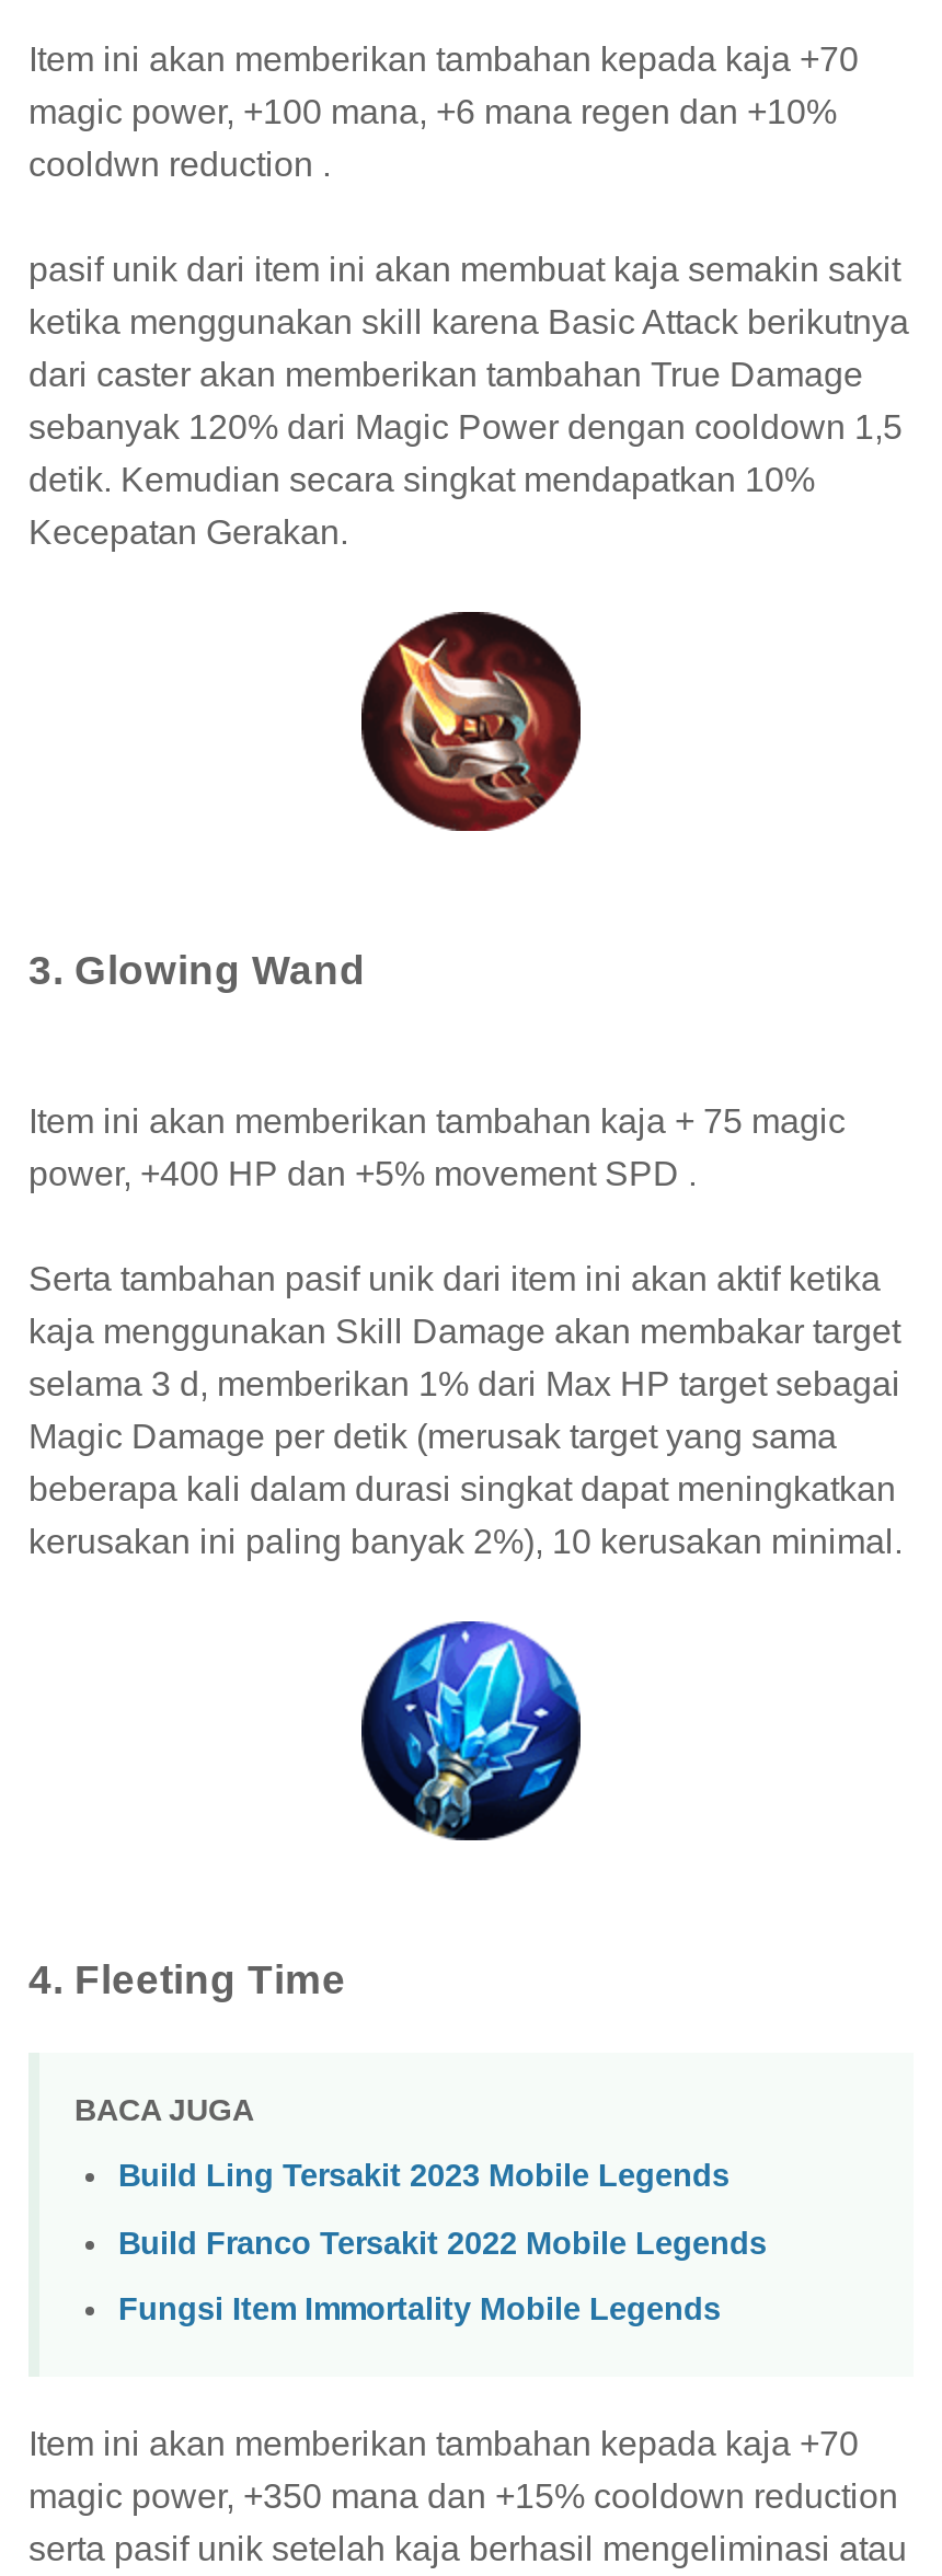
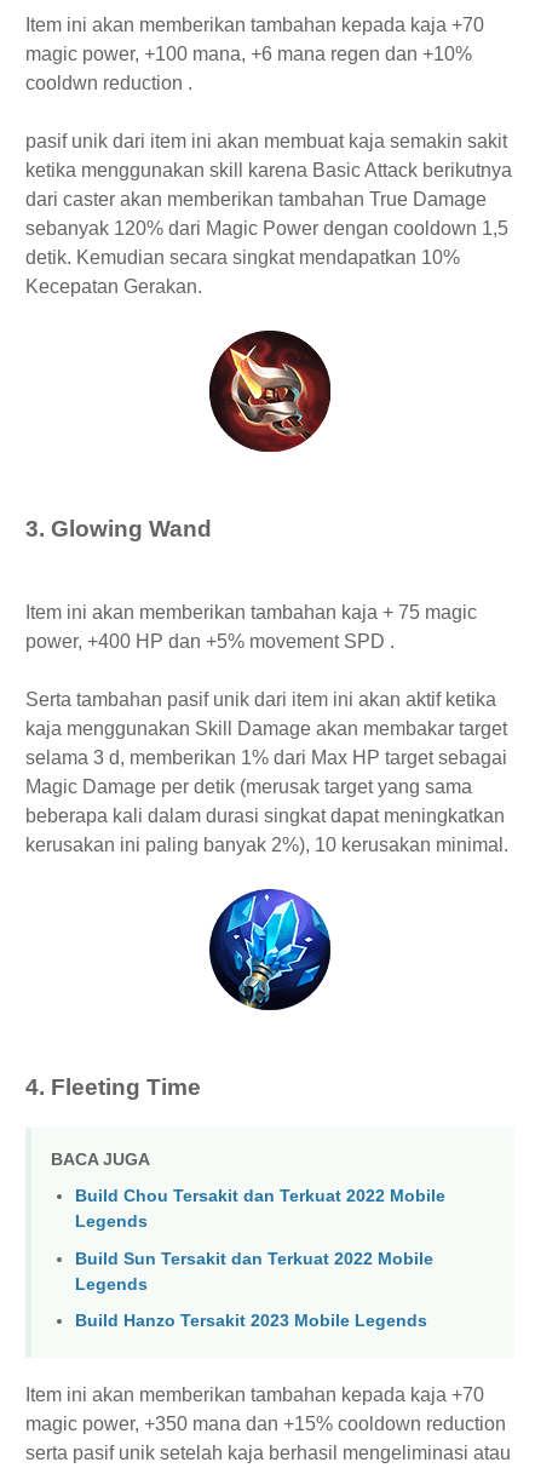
- Build Ling Tersakit 2023 Mobile Legends
+ Build Chou Tersakit dan Terkuat 2022 Mobile
+ Legends

- Build Franco Tersakit 2022 Mobile Legends
+ Build Sun Tersakit dan Terkuat 2022 Mobile
+ Legends

- Fungsi Item Immortality Mobile Legends
+ Build Hanzo Tersakit 2023 Mobile Legends
